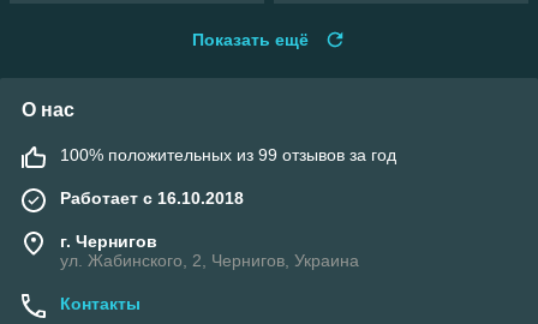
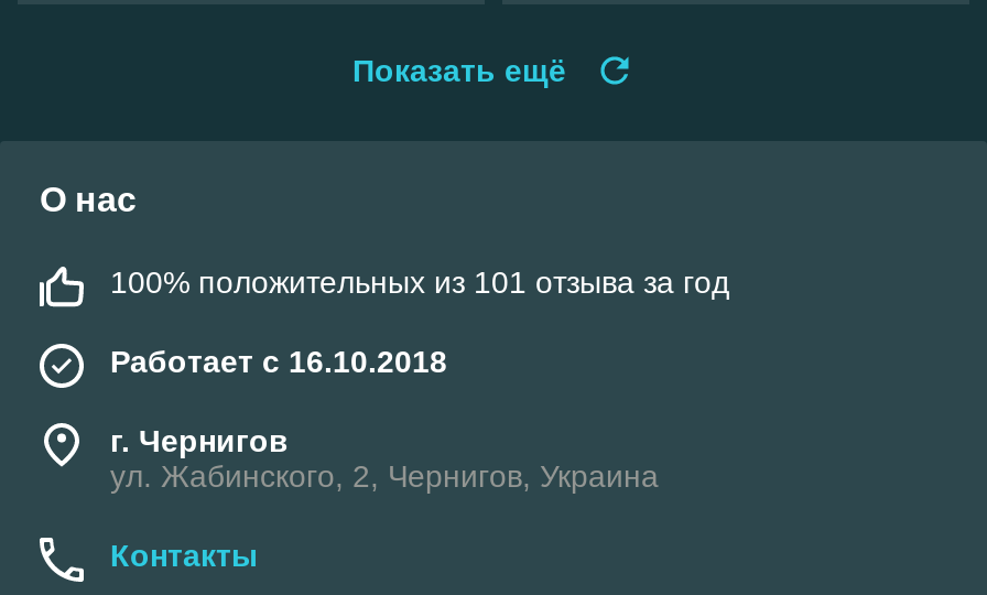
- 100% положительных из 99 отзывов за год
+ 100% положительных из 101 отзыва за год
